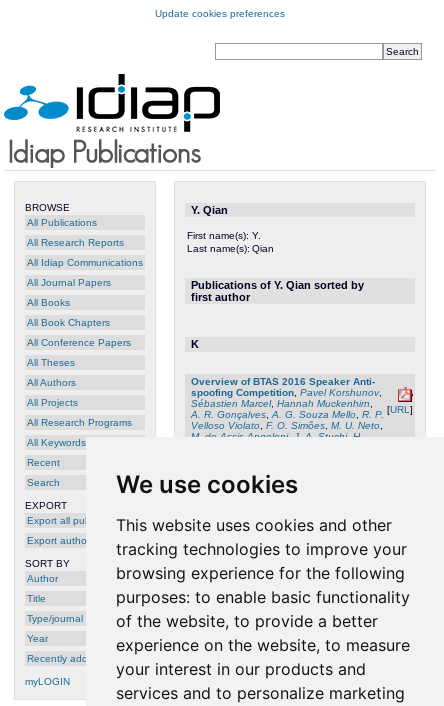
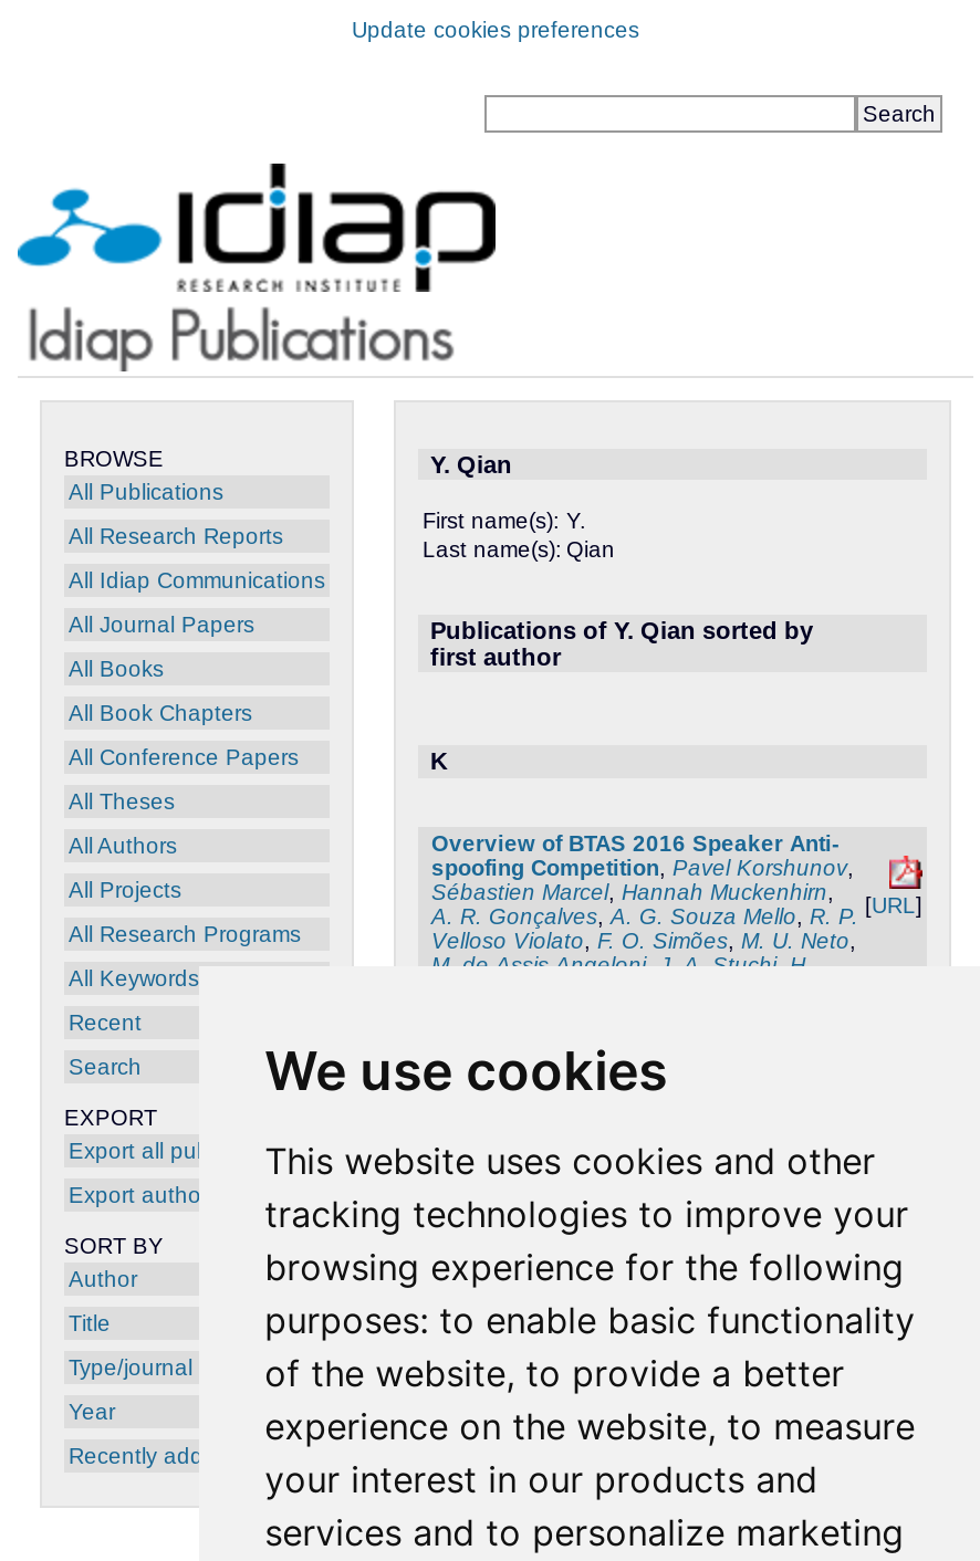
- myLOGIN
